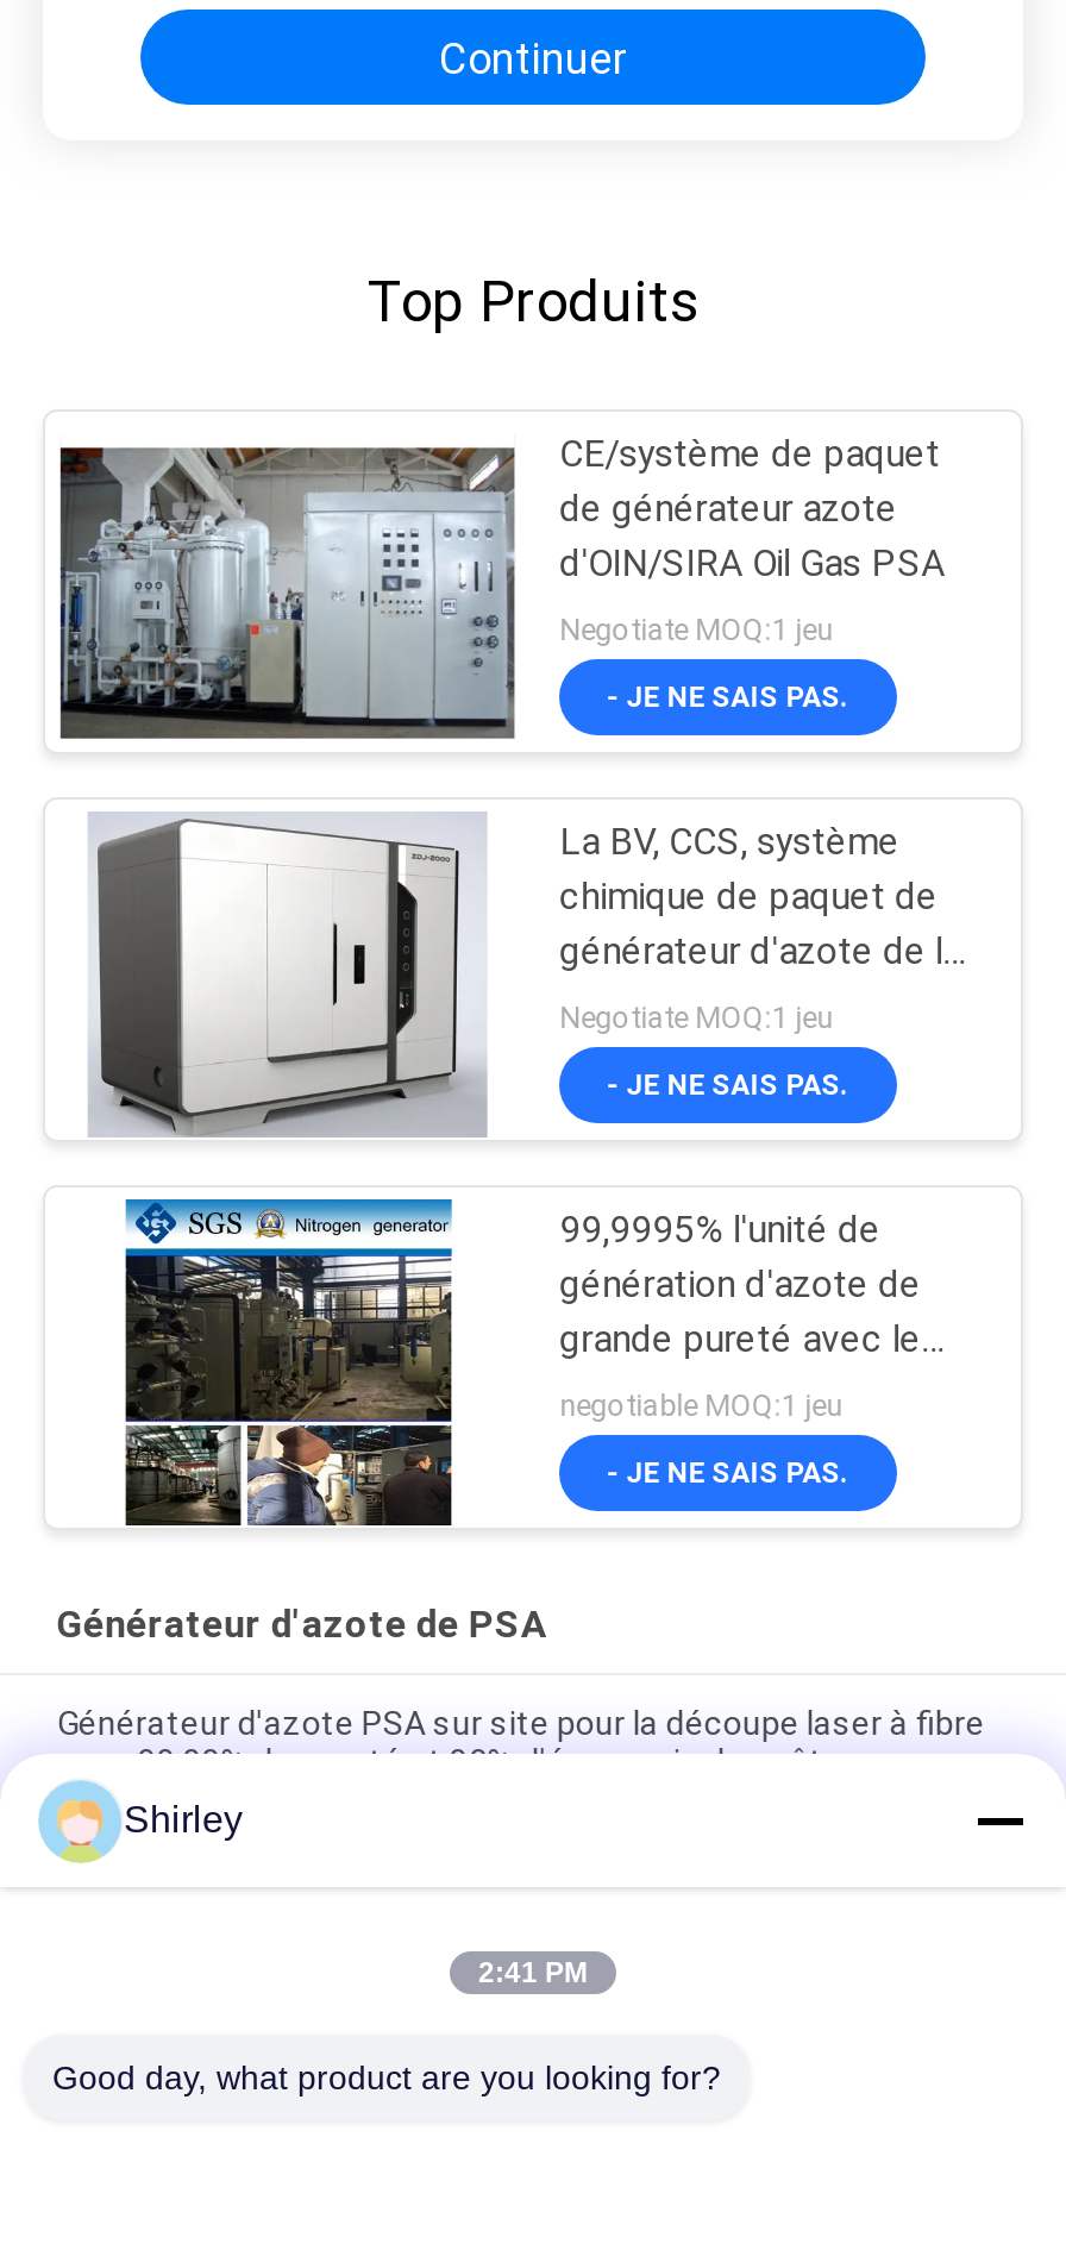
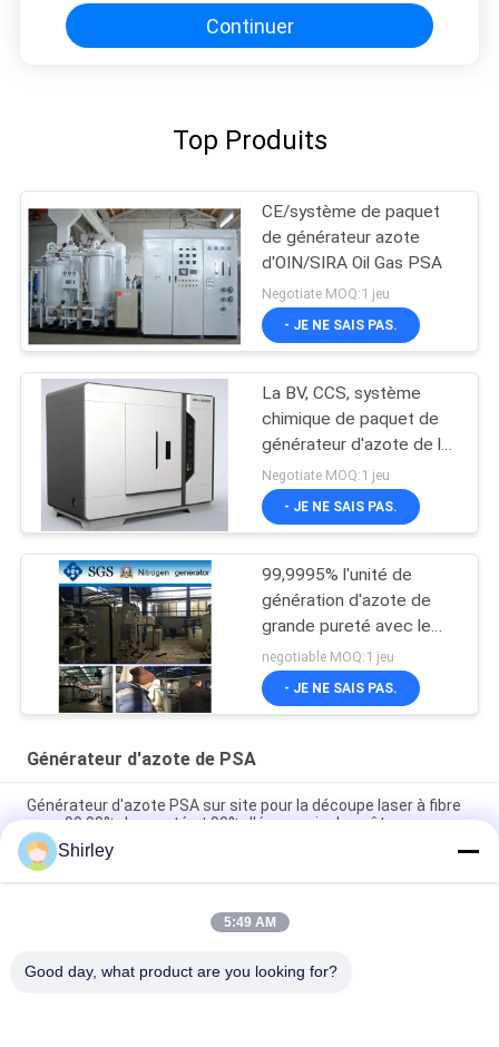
- 2:41 PM
+ 5:49 AM
